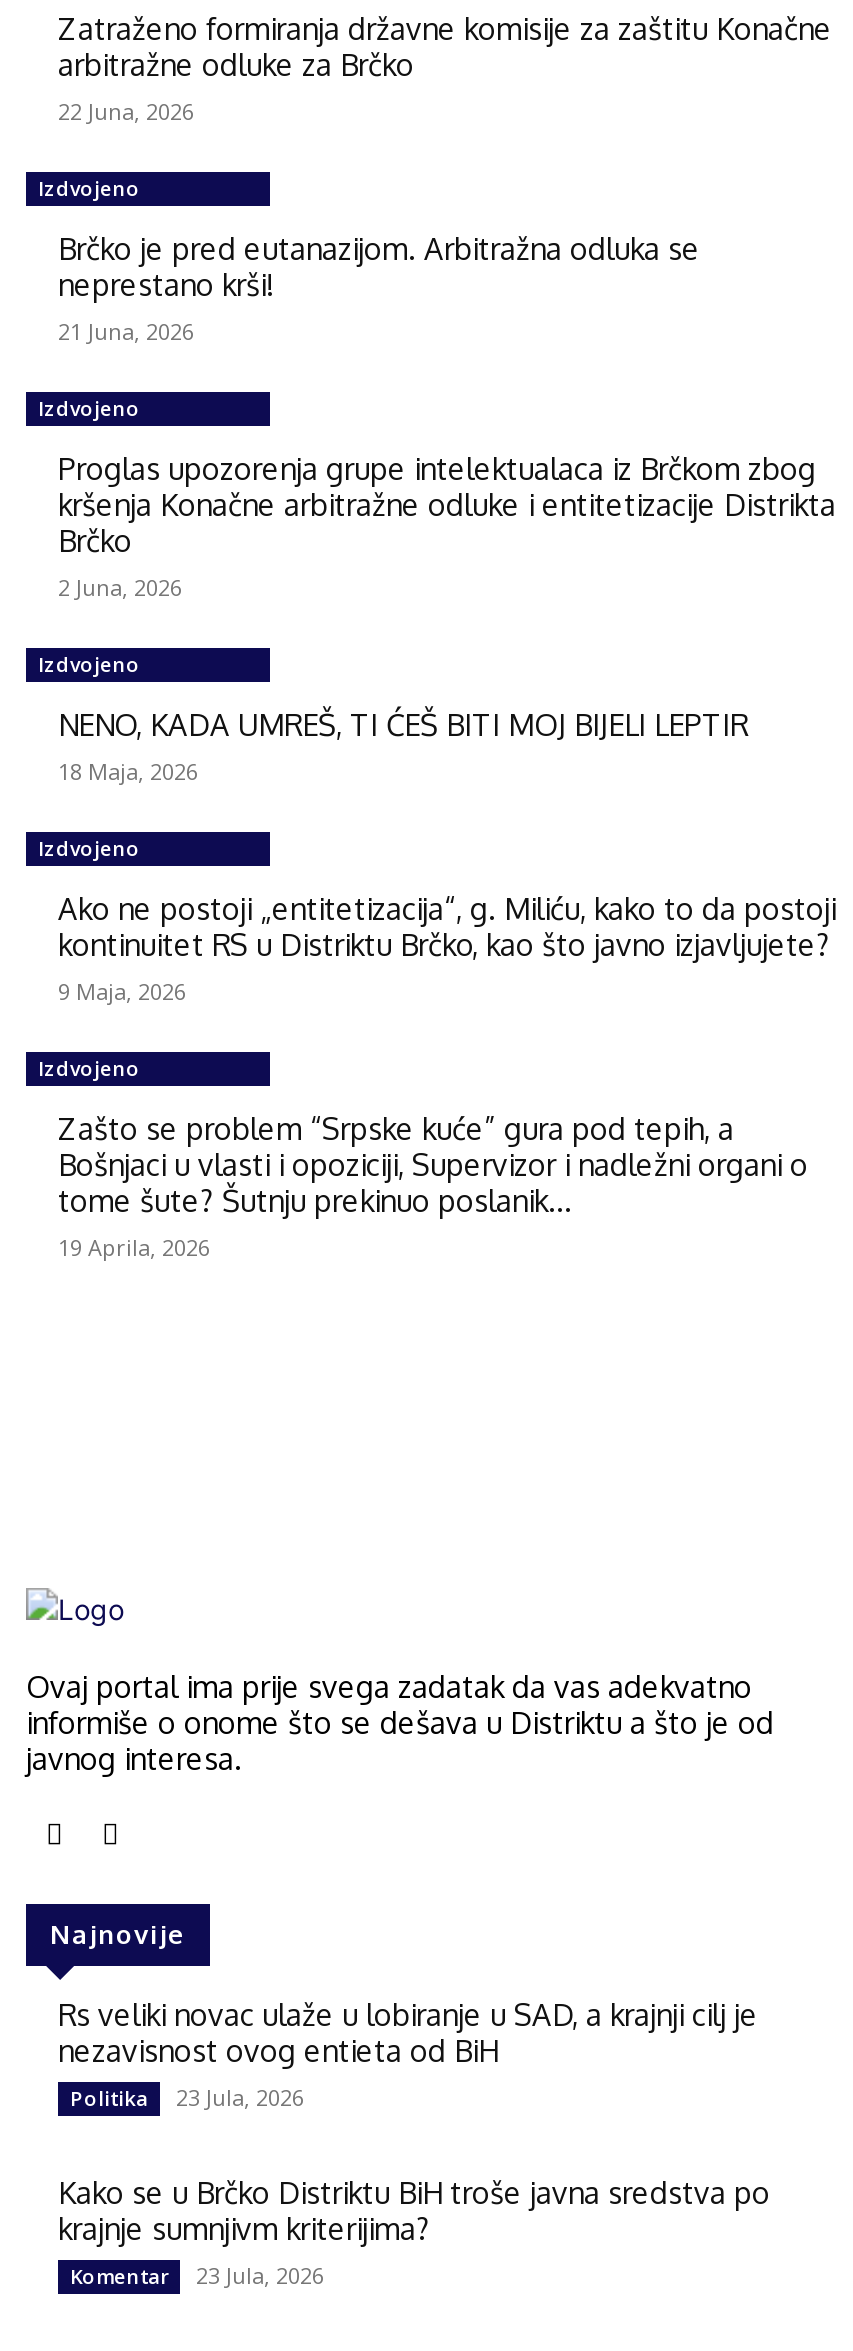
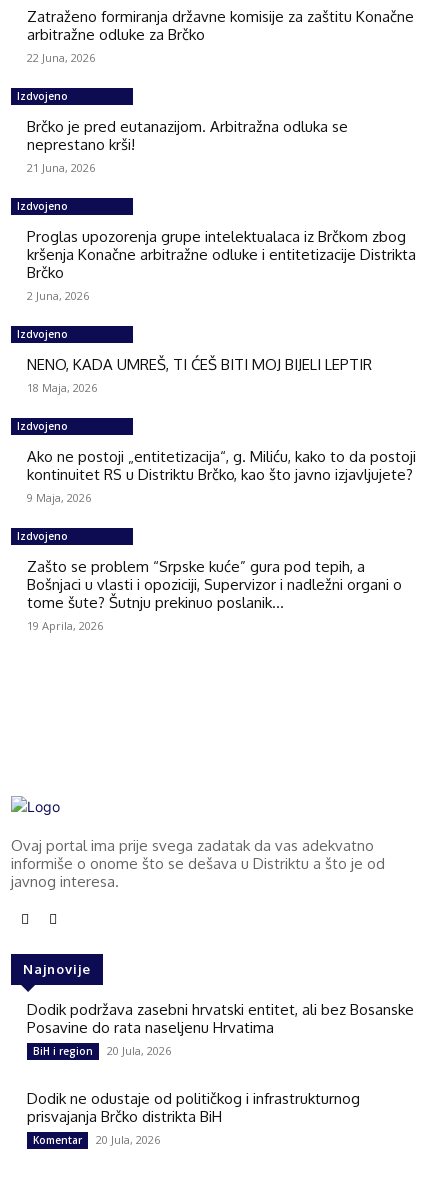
- Rs veliki novac ulaže u lobiranje u SAD, a krajnji cilj je
- nezavisnost ovog entieta od BiH
- Politika
- 23 Jula, 2026
+ Dodik podržava zasebni hrvatski entitet, ali bez Bosanske
+ Posavine do rata naseljenu Hrvatima
+ BiH i region
+ 20 Jula, 2026

- Kako se u Brčko Distriktu BiH troše javna sredstva po
- krajnje sumnjivm kriterijima?
+ Dodik ne odustaje od političkog i infrastrukturnog
+ prisvajanja Brčko distrikta BiH

- Komentar 23 Jula, 2026
+ Komentar 20 Jula, 2026
